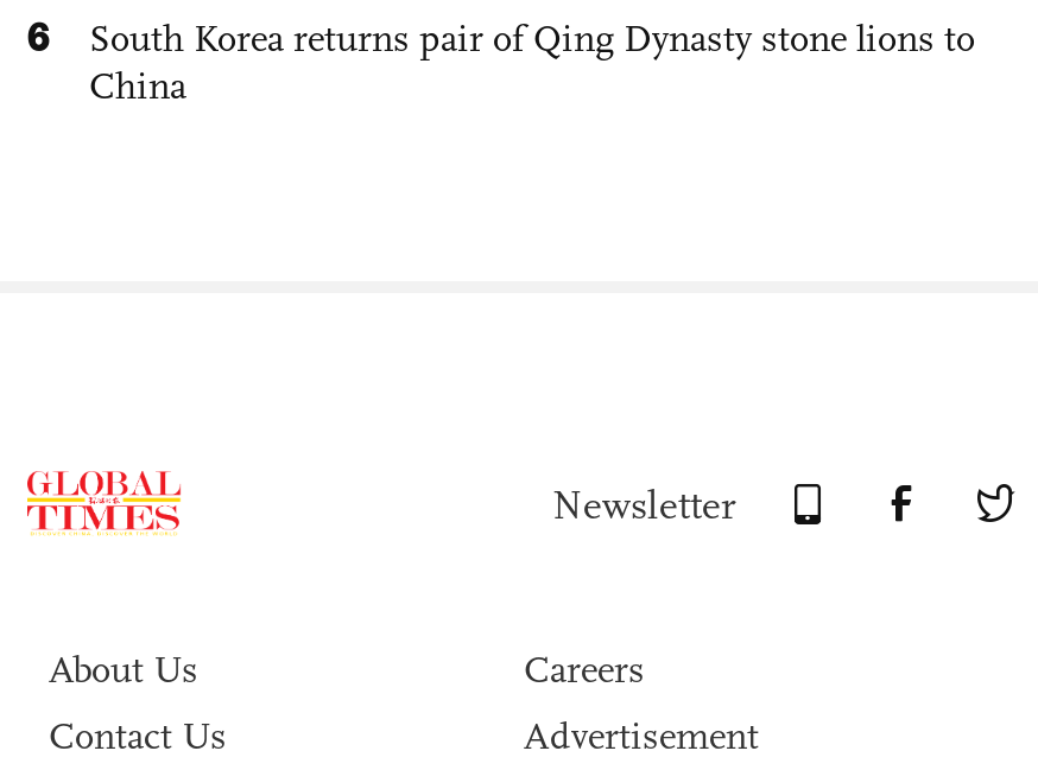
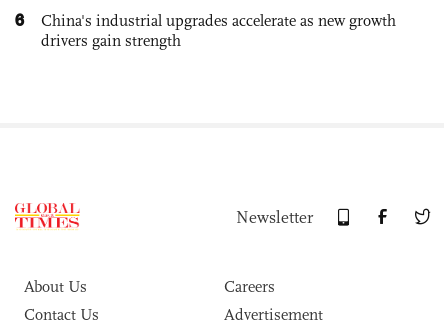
- South Korea returns pair of Qing Dynasty stone lions to
- China
+ China's industrial upgrades accelerate as new growth
+ drivers gain strength
